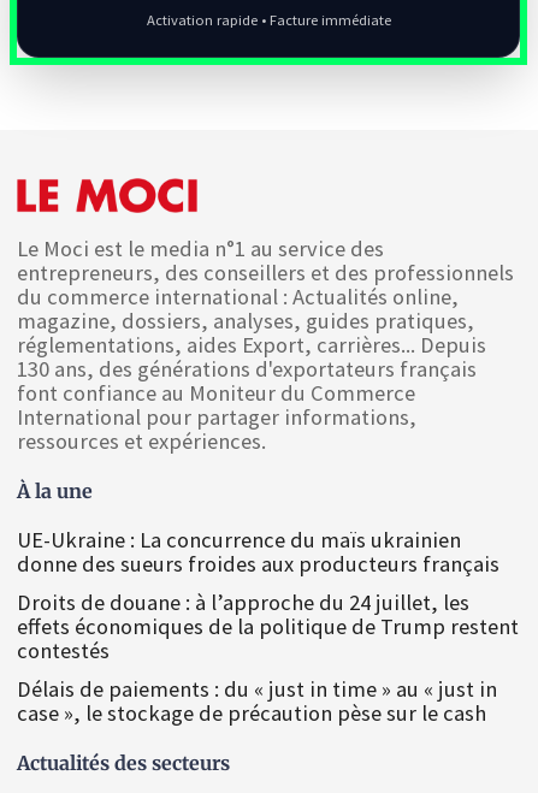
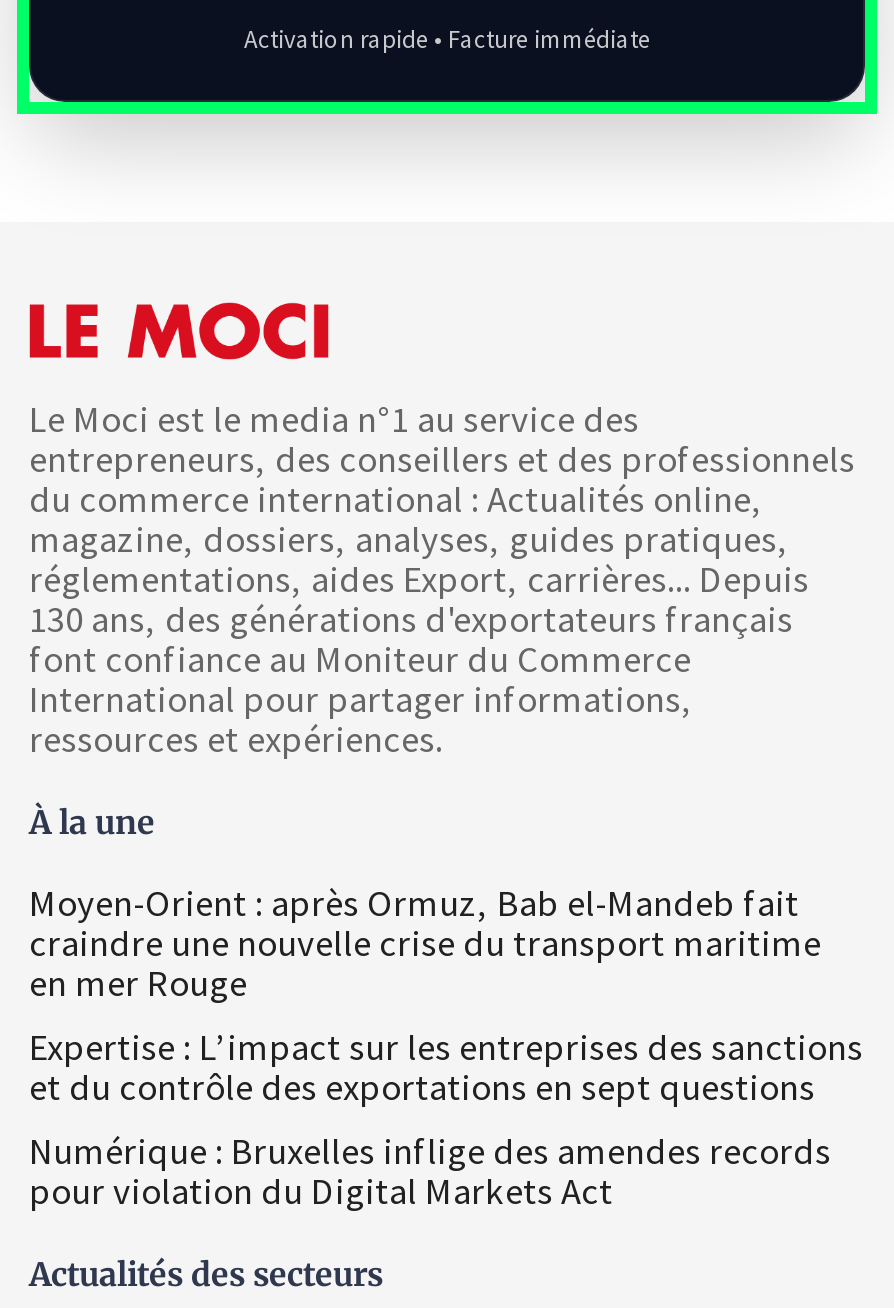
- UE-Ukraine : La concurrence du maïs ukrainien
- donne des sueurs froides aux producteurs français
- Droits de douane : à l’approche du 24 juillet, les
- effets économiques de la politique de Trump restent
- contestés
- Délais de paiements : du « just in time » au « just in
- case », le stockage de précaution pèse sur le cash
+ Moyen-Orient : après Ormuz, Bab el-Mandeb fait
+ craindre une nouvelle crise du transport maritime
+ en mer Rouge
+ Expertise : L’impact sur les entreprises des sanctions
+ et du contrôle des exportations en sept questions
+ Numérique : Bruxelles inflige des amendes records
+ pour violation du Digital Markets Act
